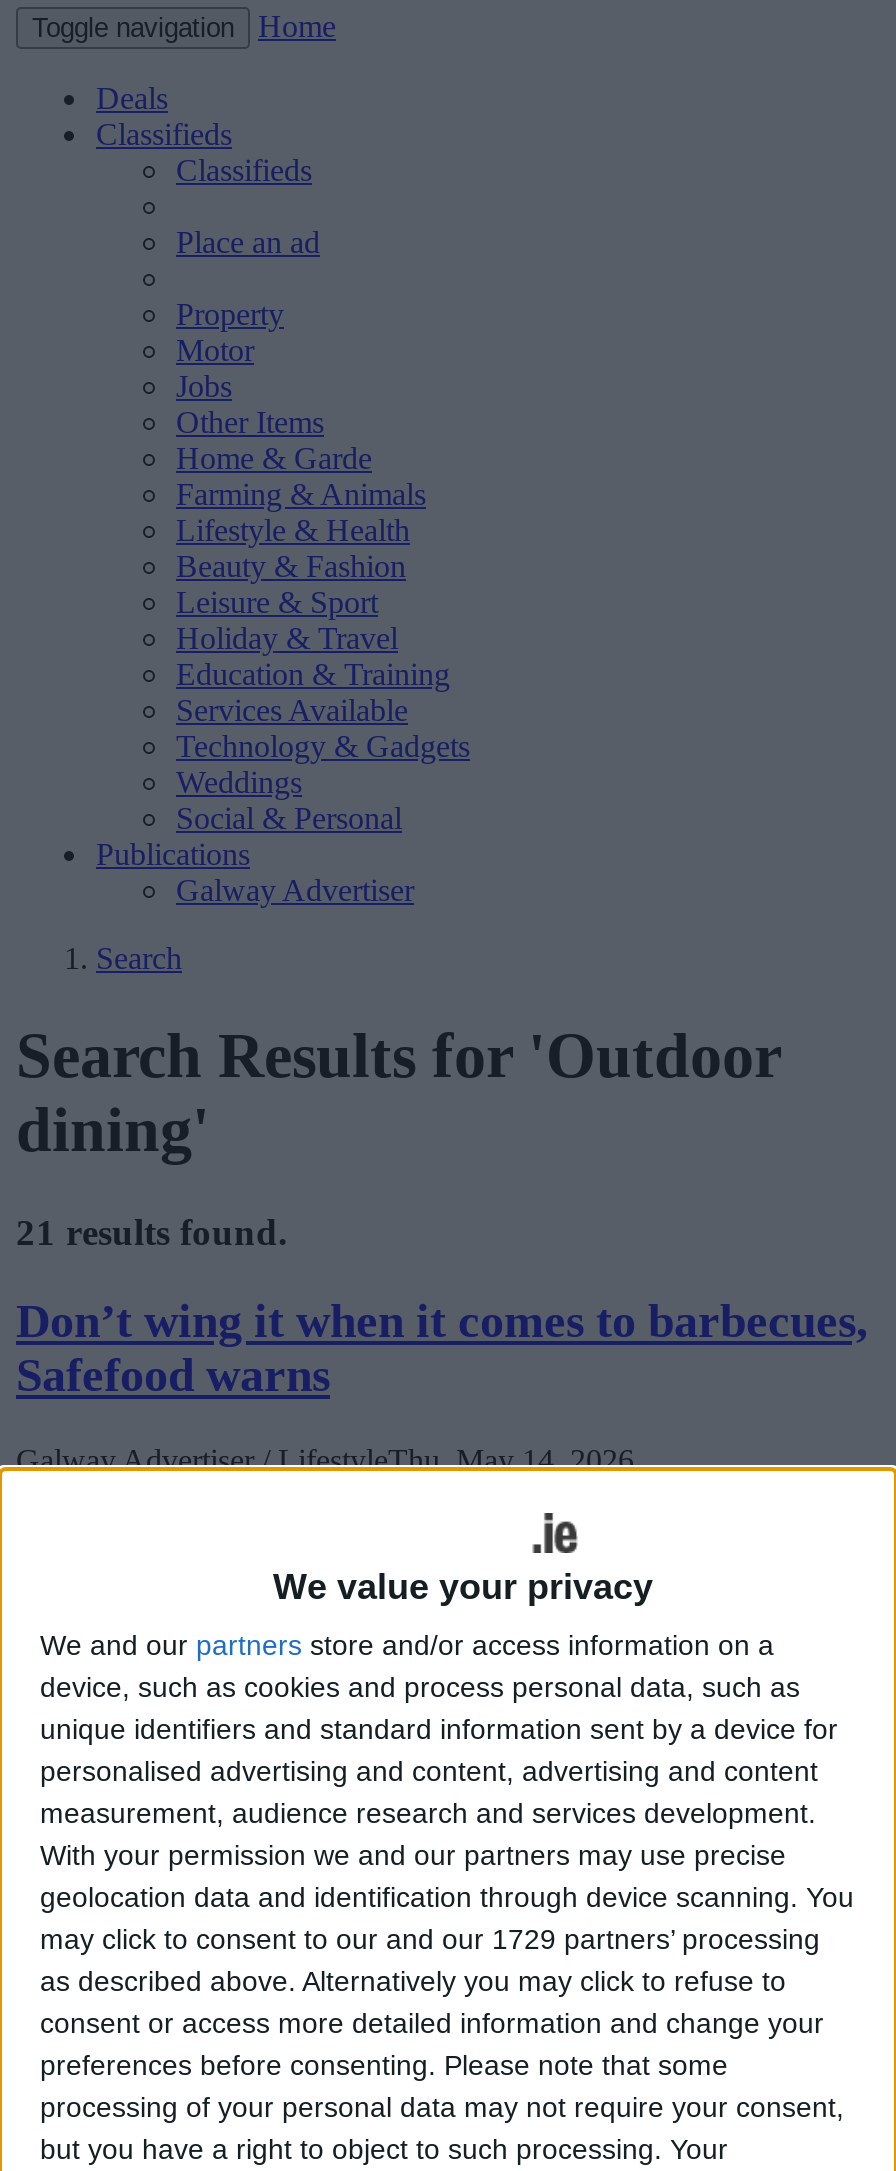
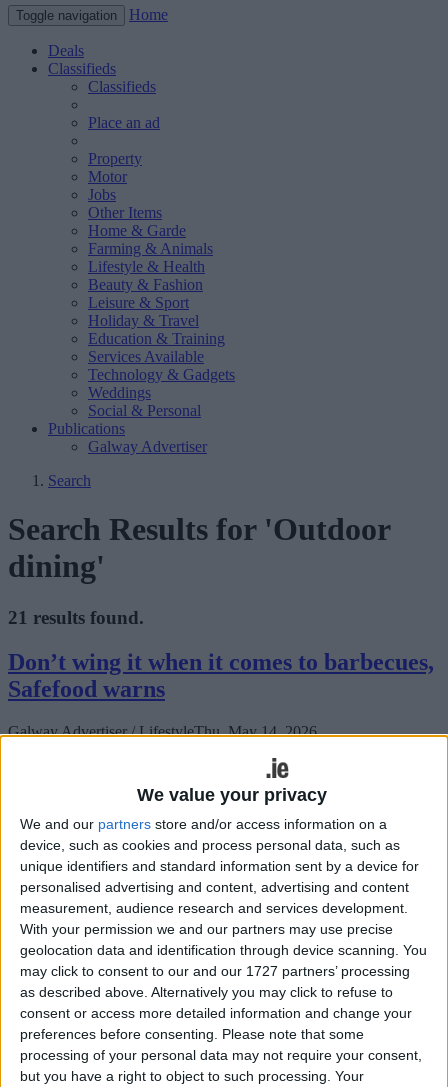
- may click to consent to our and our 1729 partners’ processing
+ may click to consent to our and our 1727 partners’ processing
